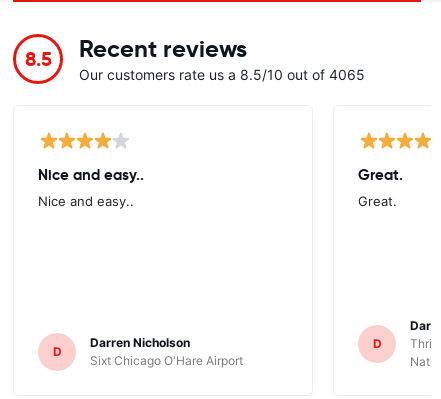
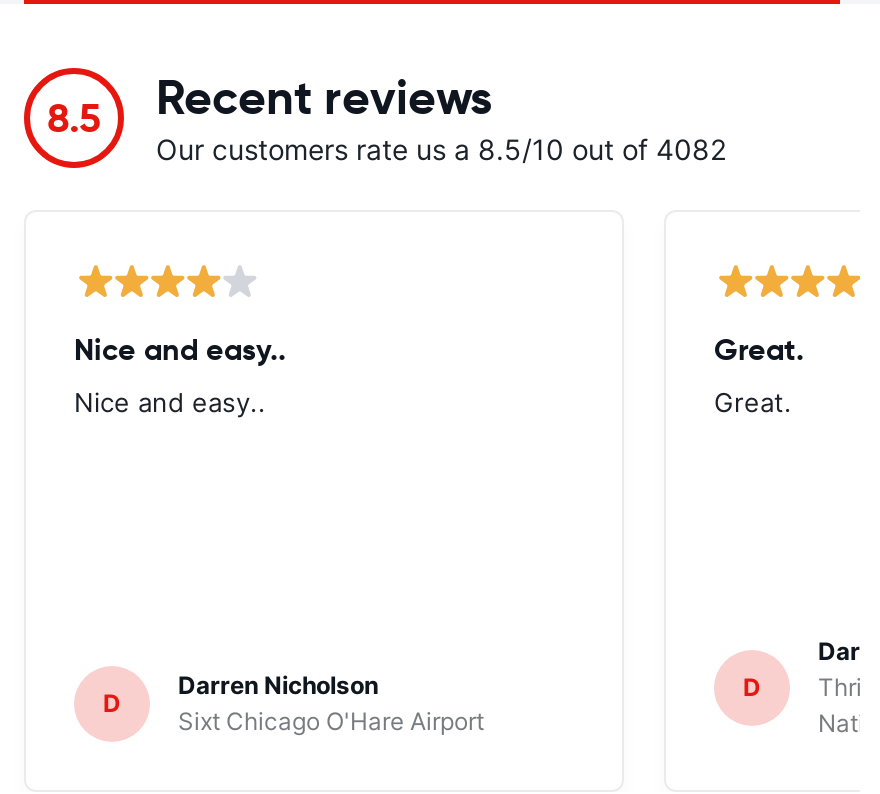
- Our customers rate us a 8.5/10 out of 4065
+ Our customers rate us a 8.5/10 out of 4082
